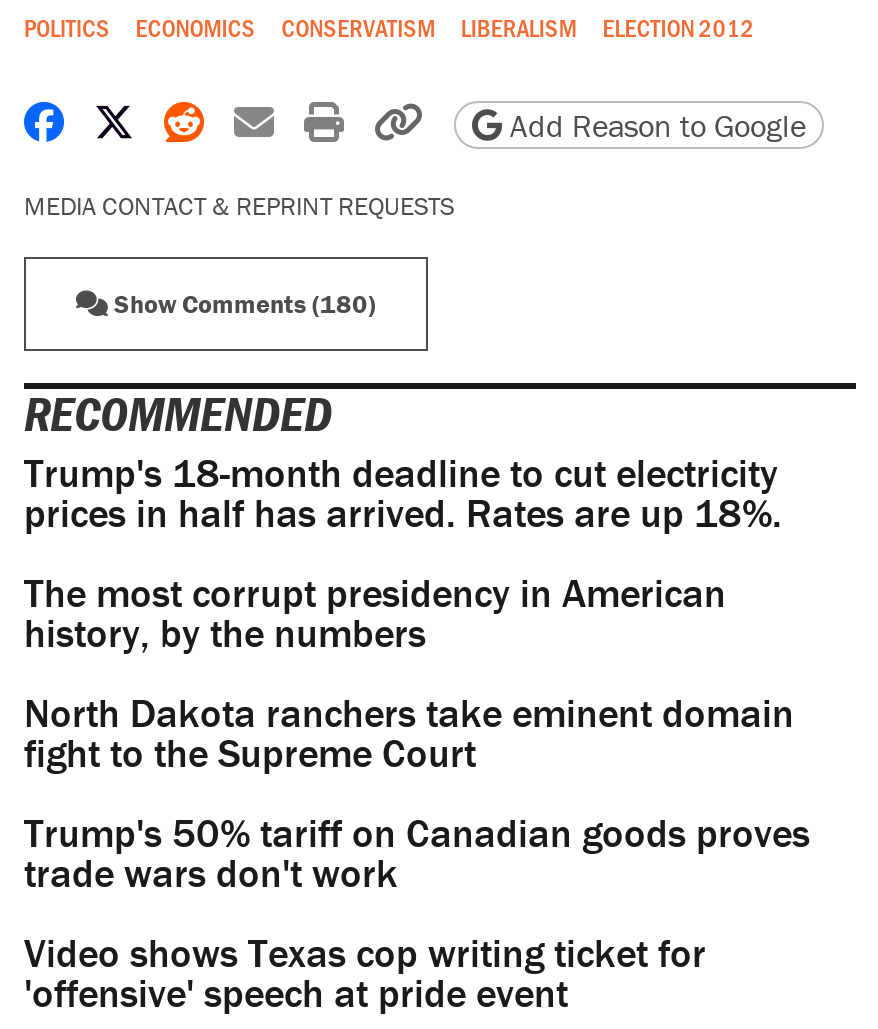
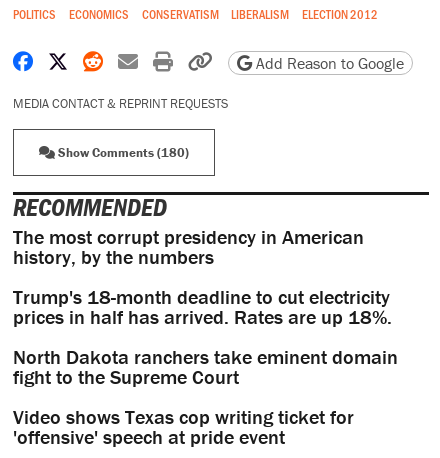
moved down: Trump's 18-month deadline to cut electricity | prices in half has arrived. Rates are up 18%.

- Trump's 50% tariff on Canadian goods proves
- trade wars don't work
